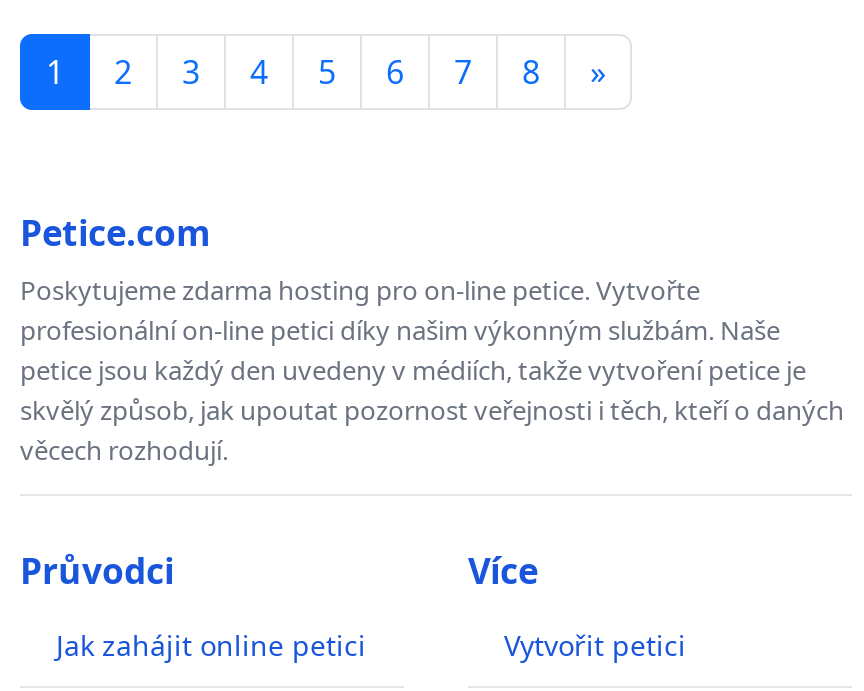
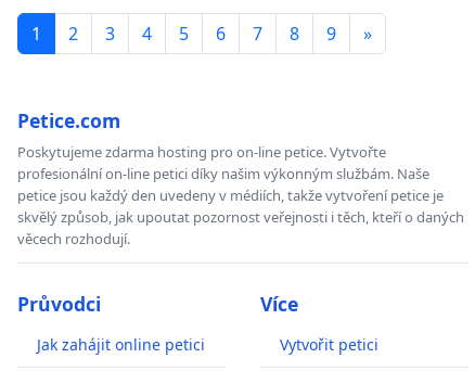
+ 9
